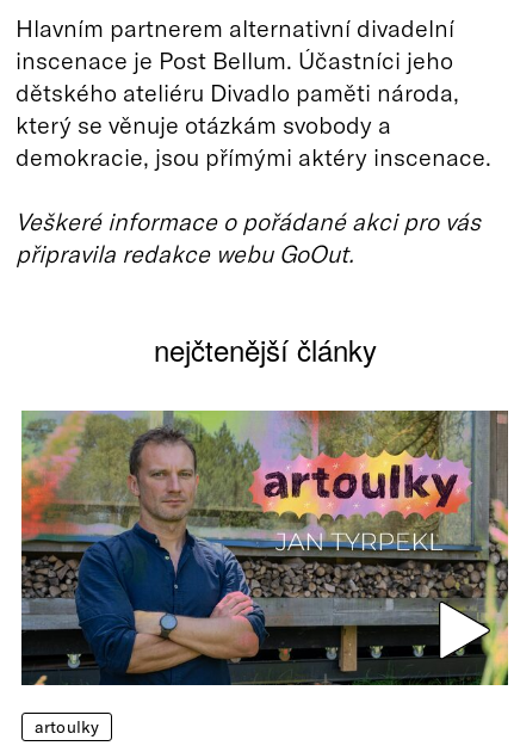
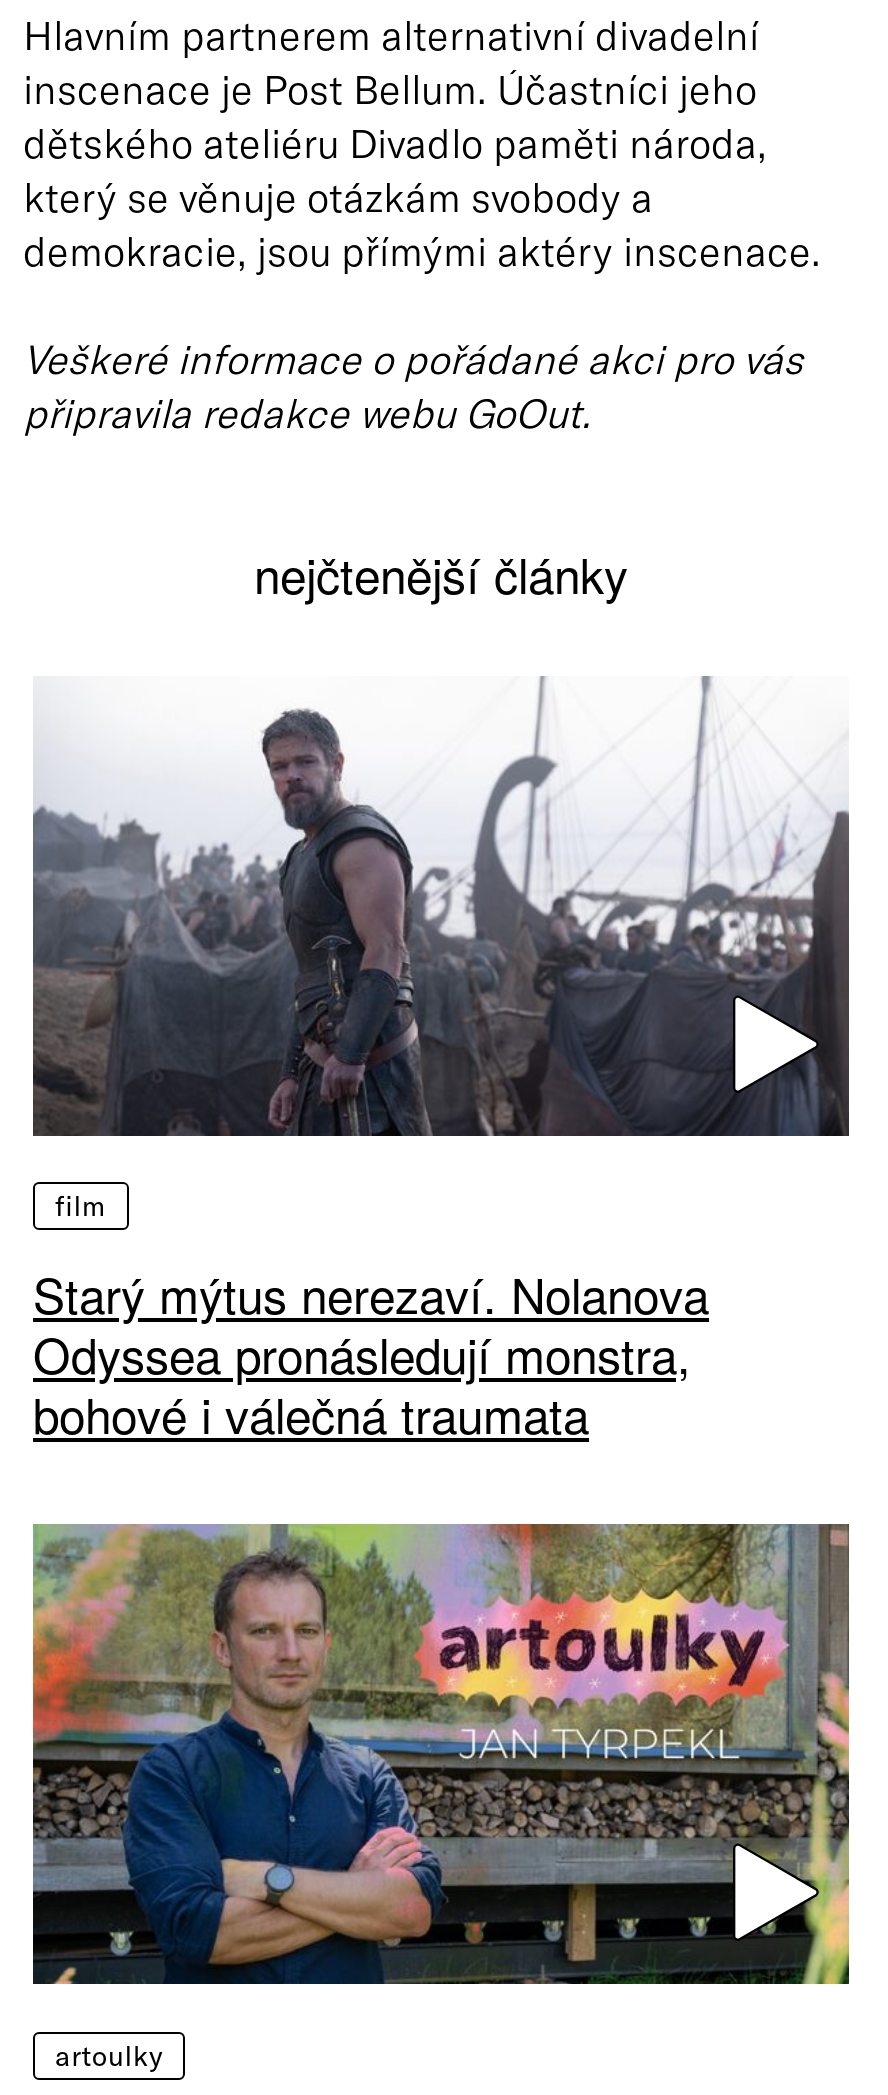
+ [image]
+ film
+ Starý mýtus nerezaví. Nolanova
+ Odyssea pronásledují monstra,
+ bohové i válečná traumata
